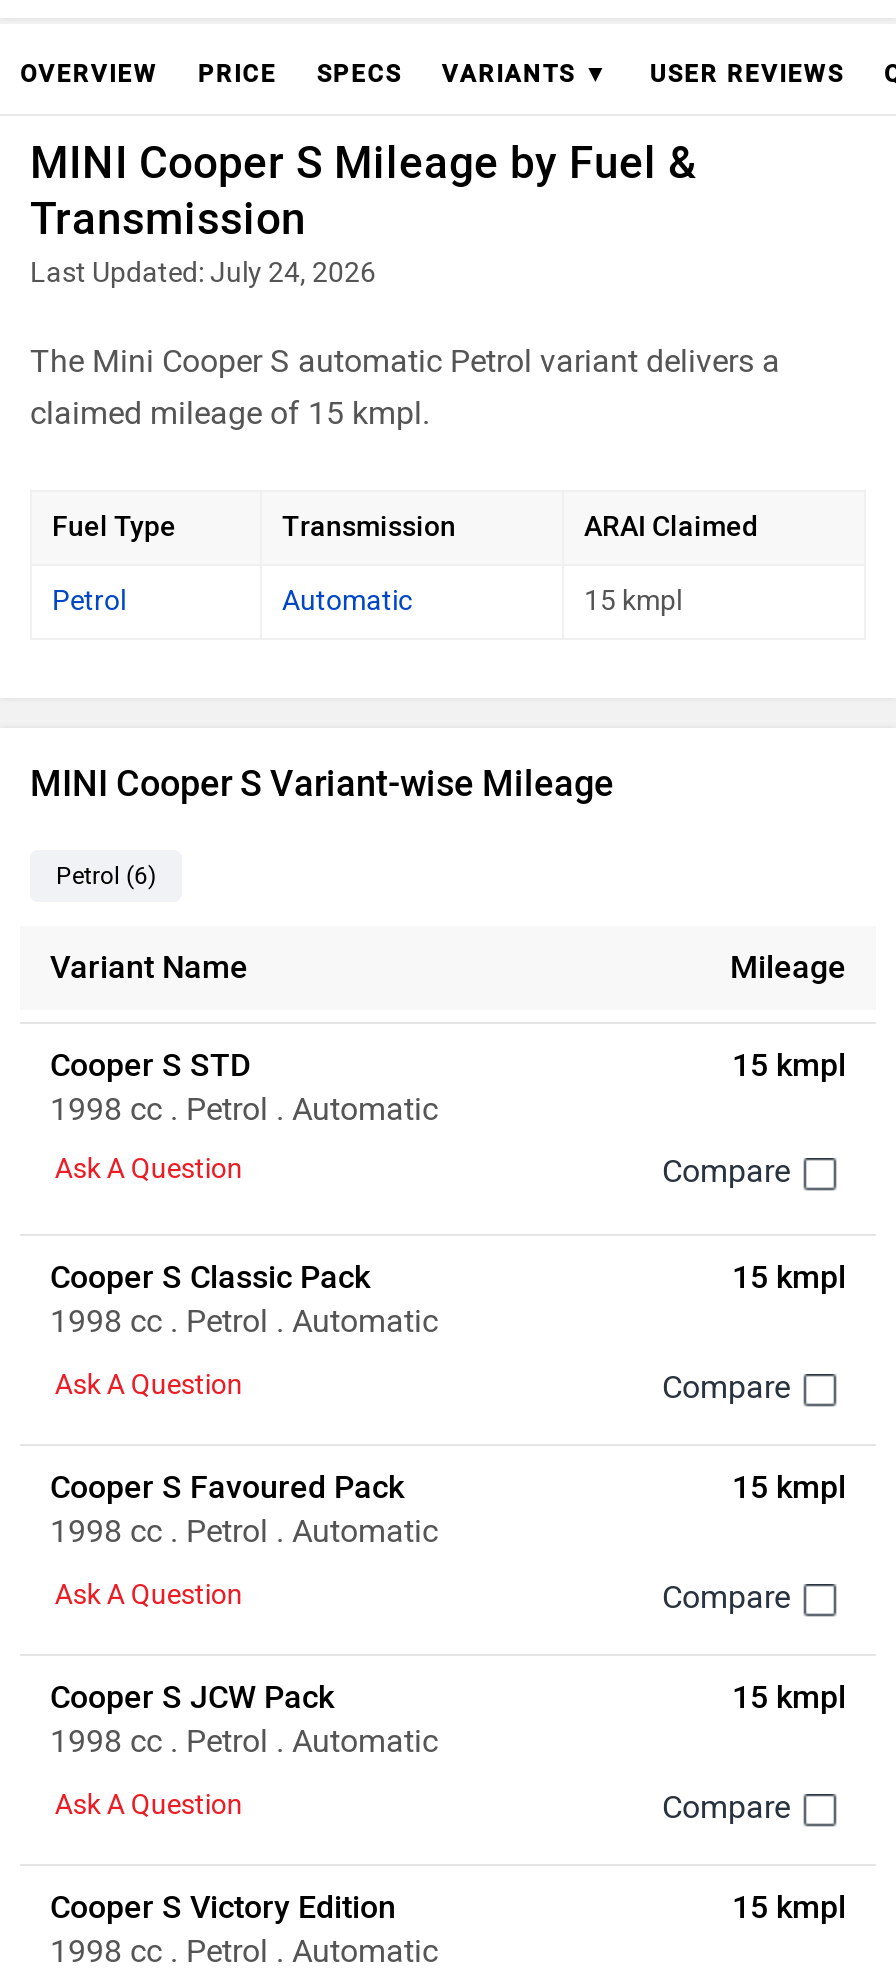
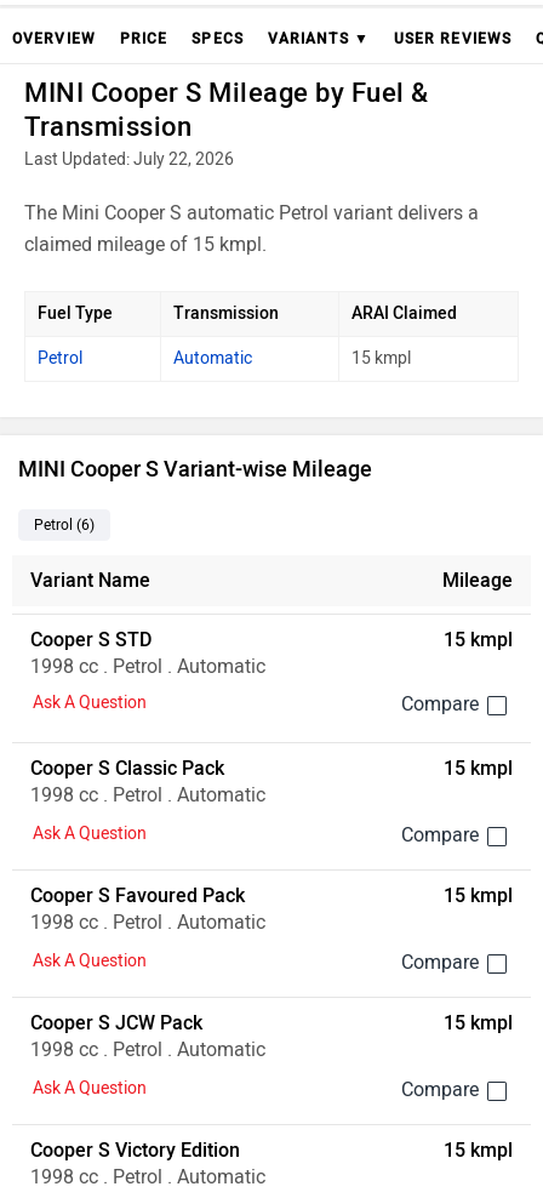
- Last Updated: July 24, 2026
+ Last Updated: July 22, 2026
